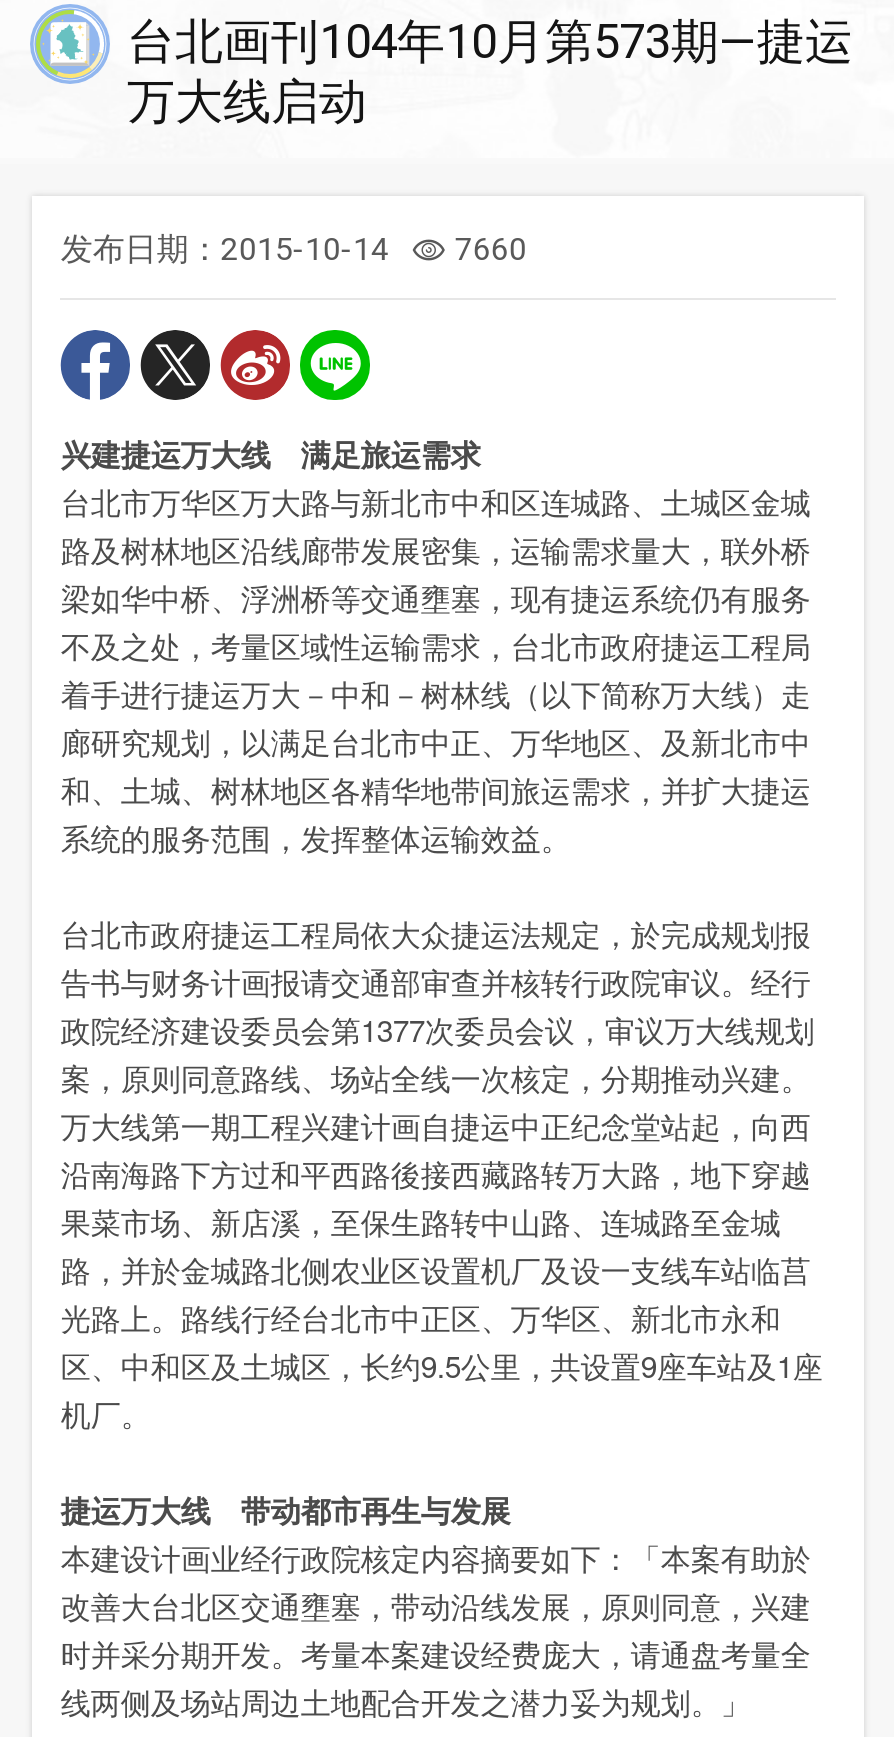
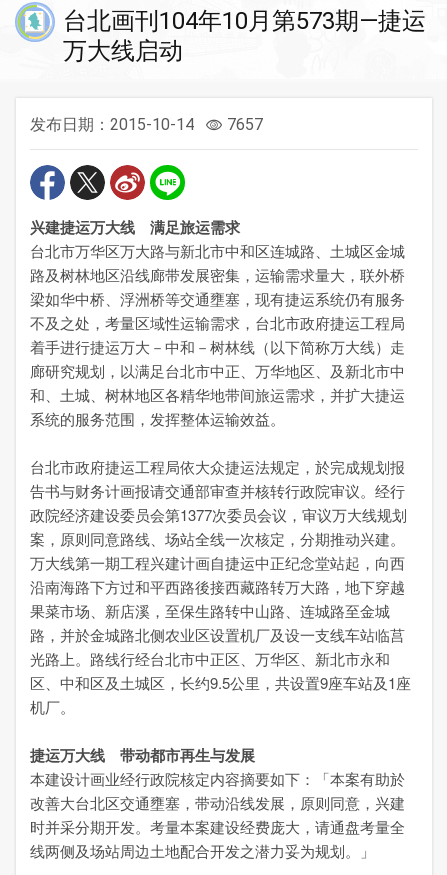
- 发布日期：2015-10-14 7660
+ 发布日期：2015-10-14 7657
